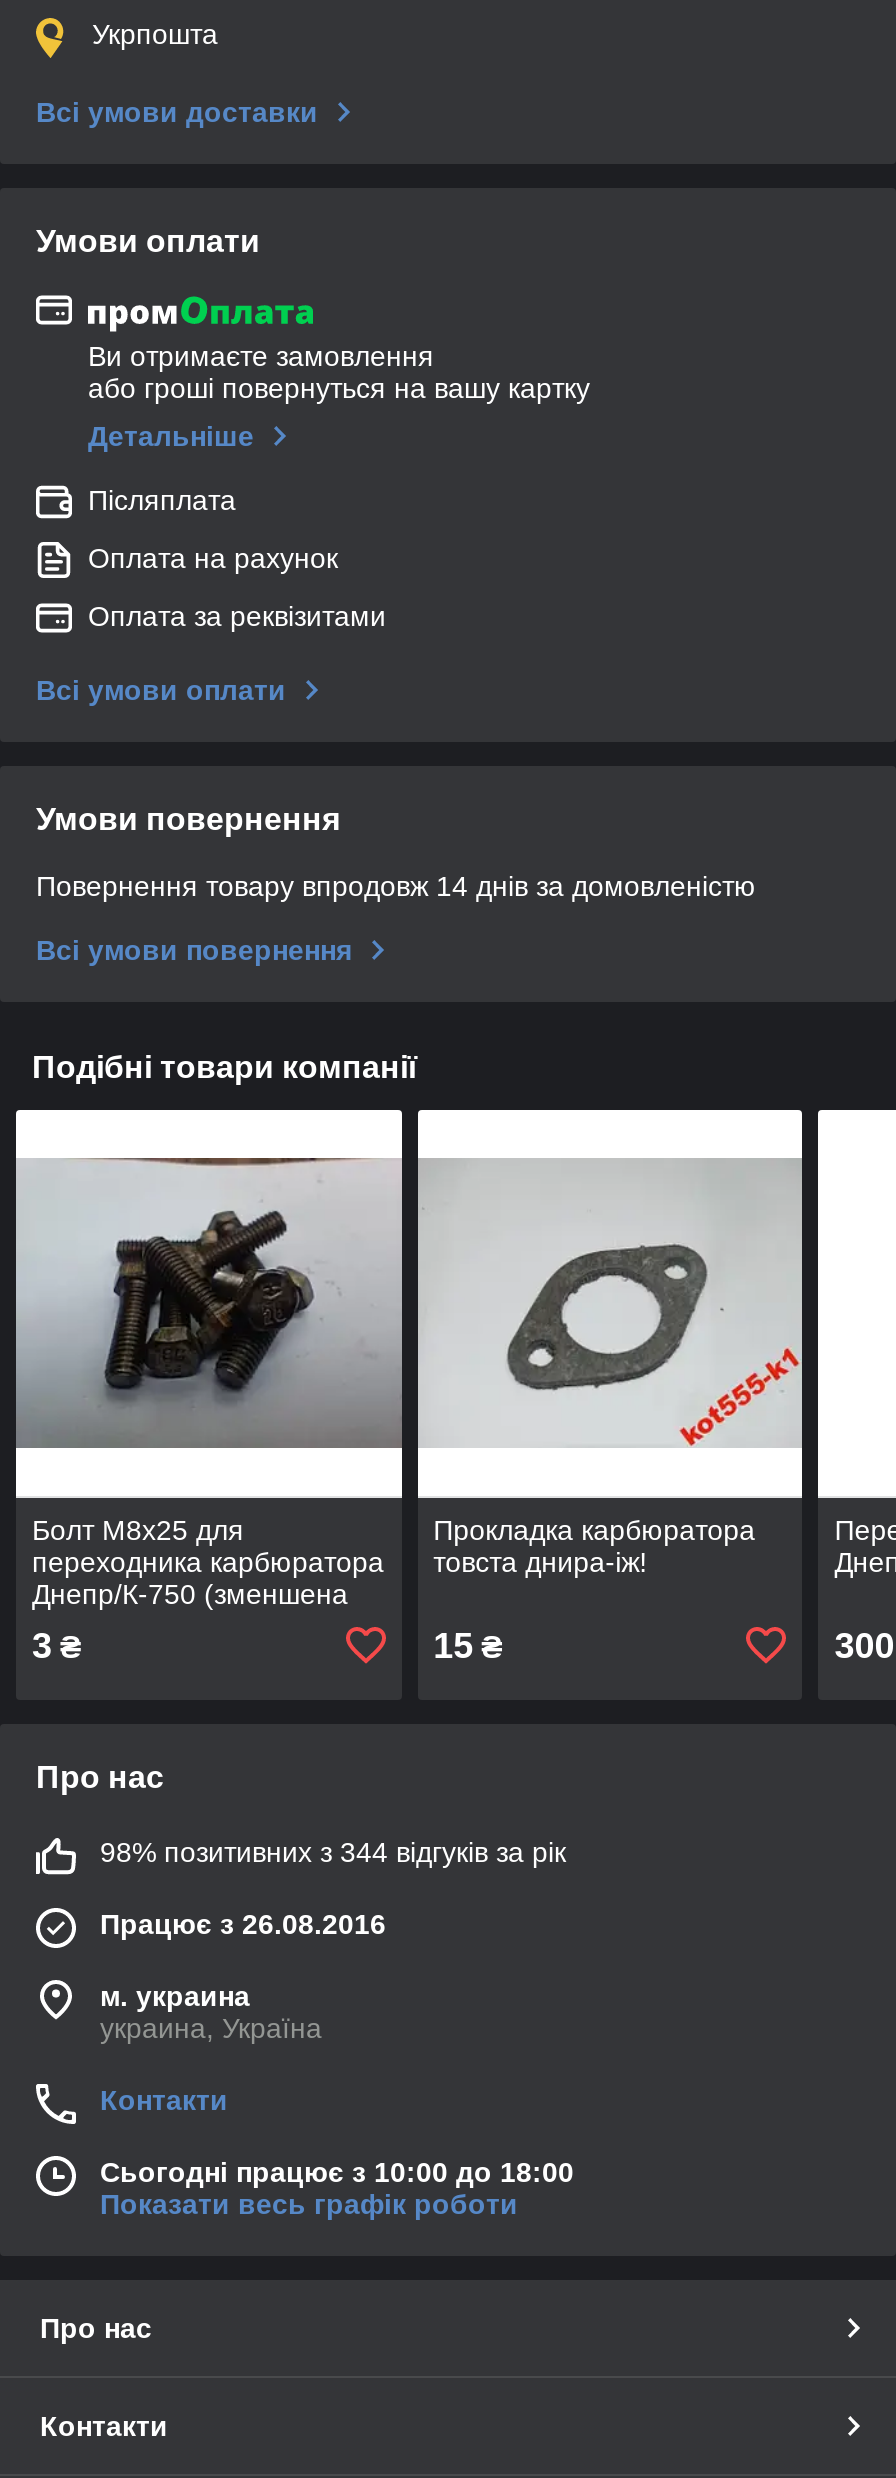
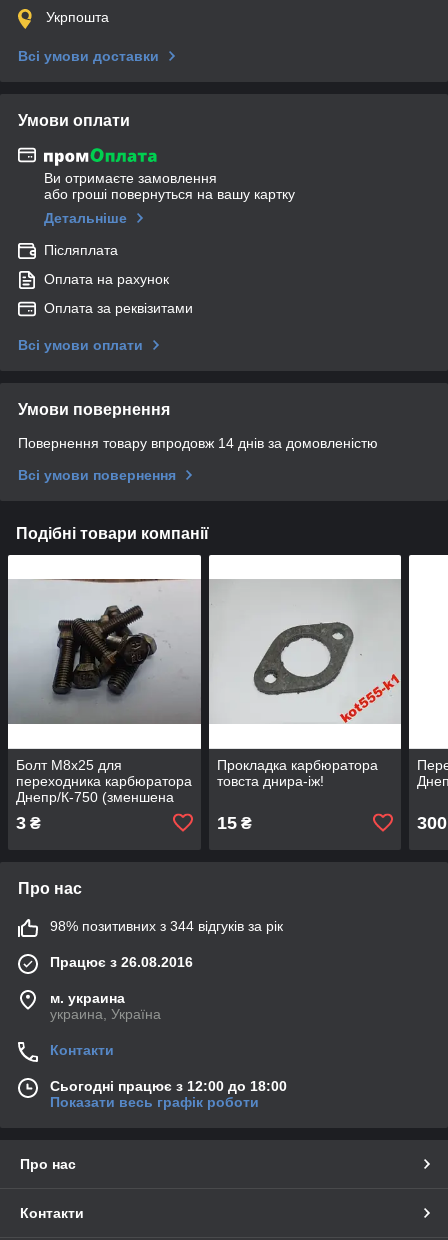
- Сьогодні працює з 10:00 до 18:00
+ Сьогодні працює з 12:00 до 18:00
